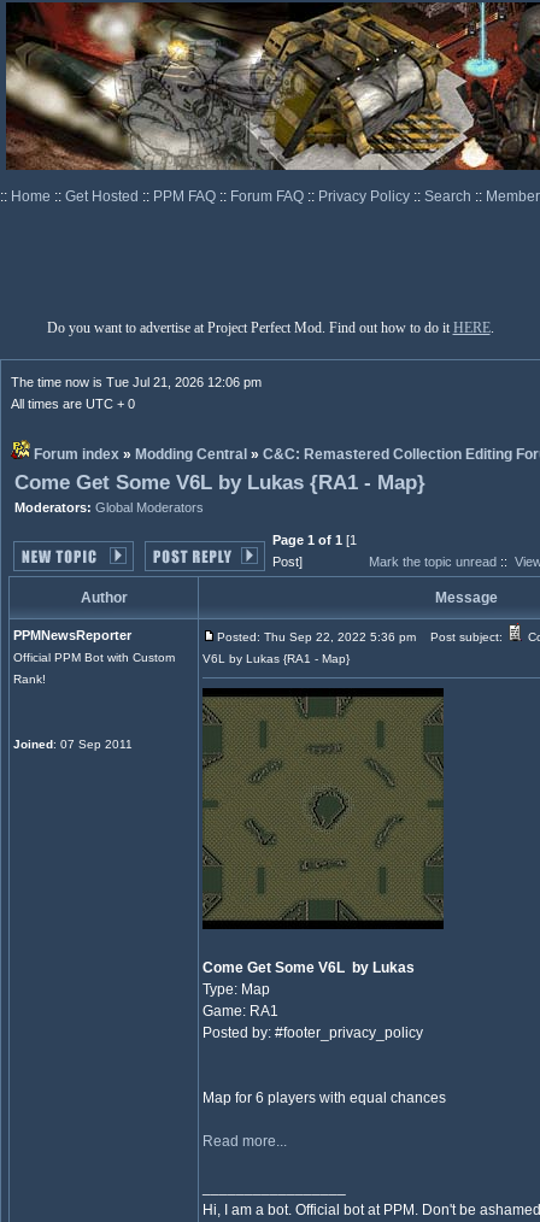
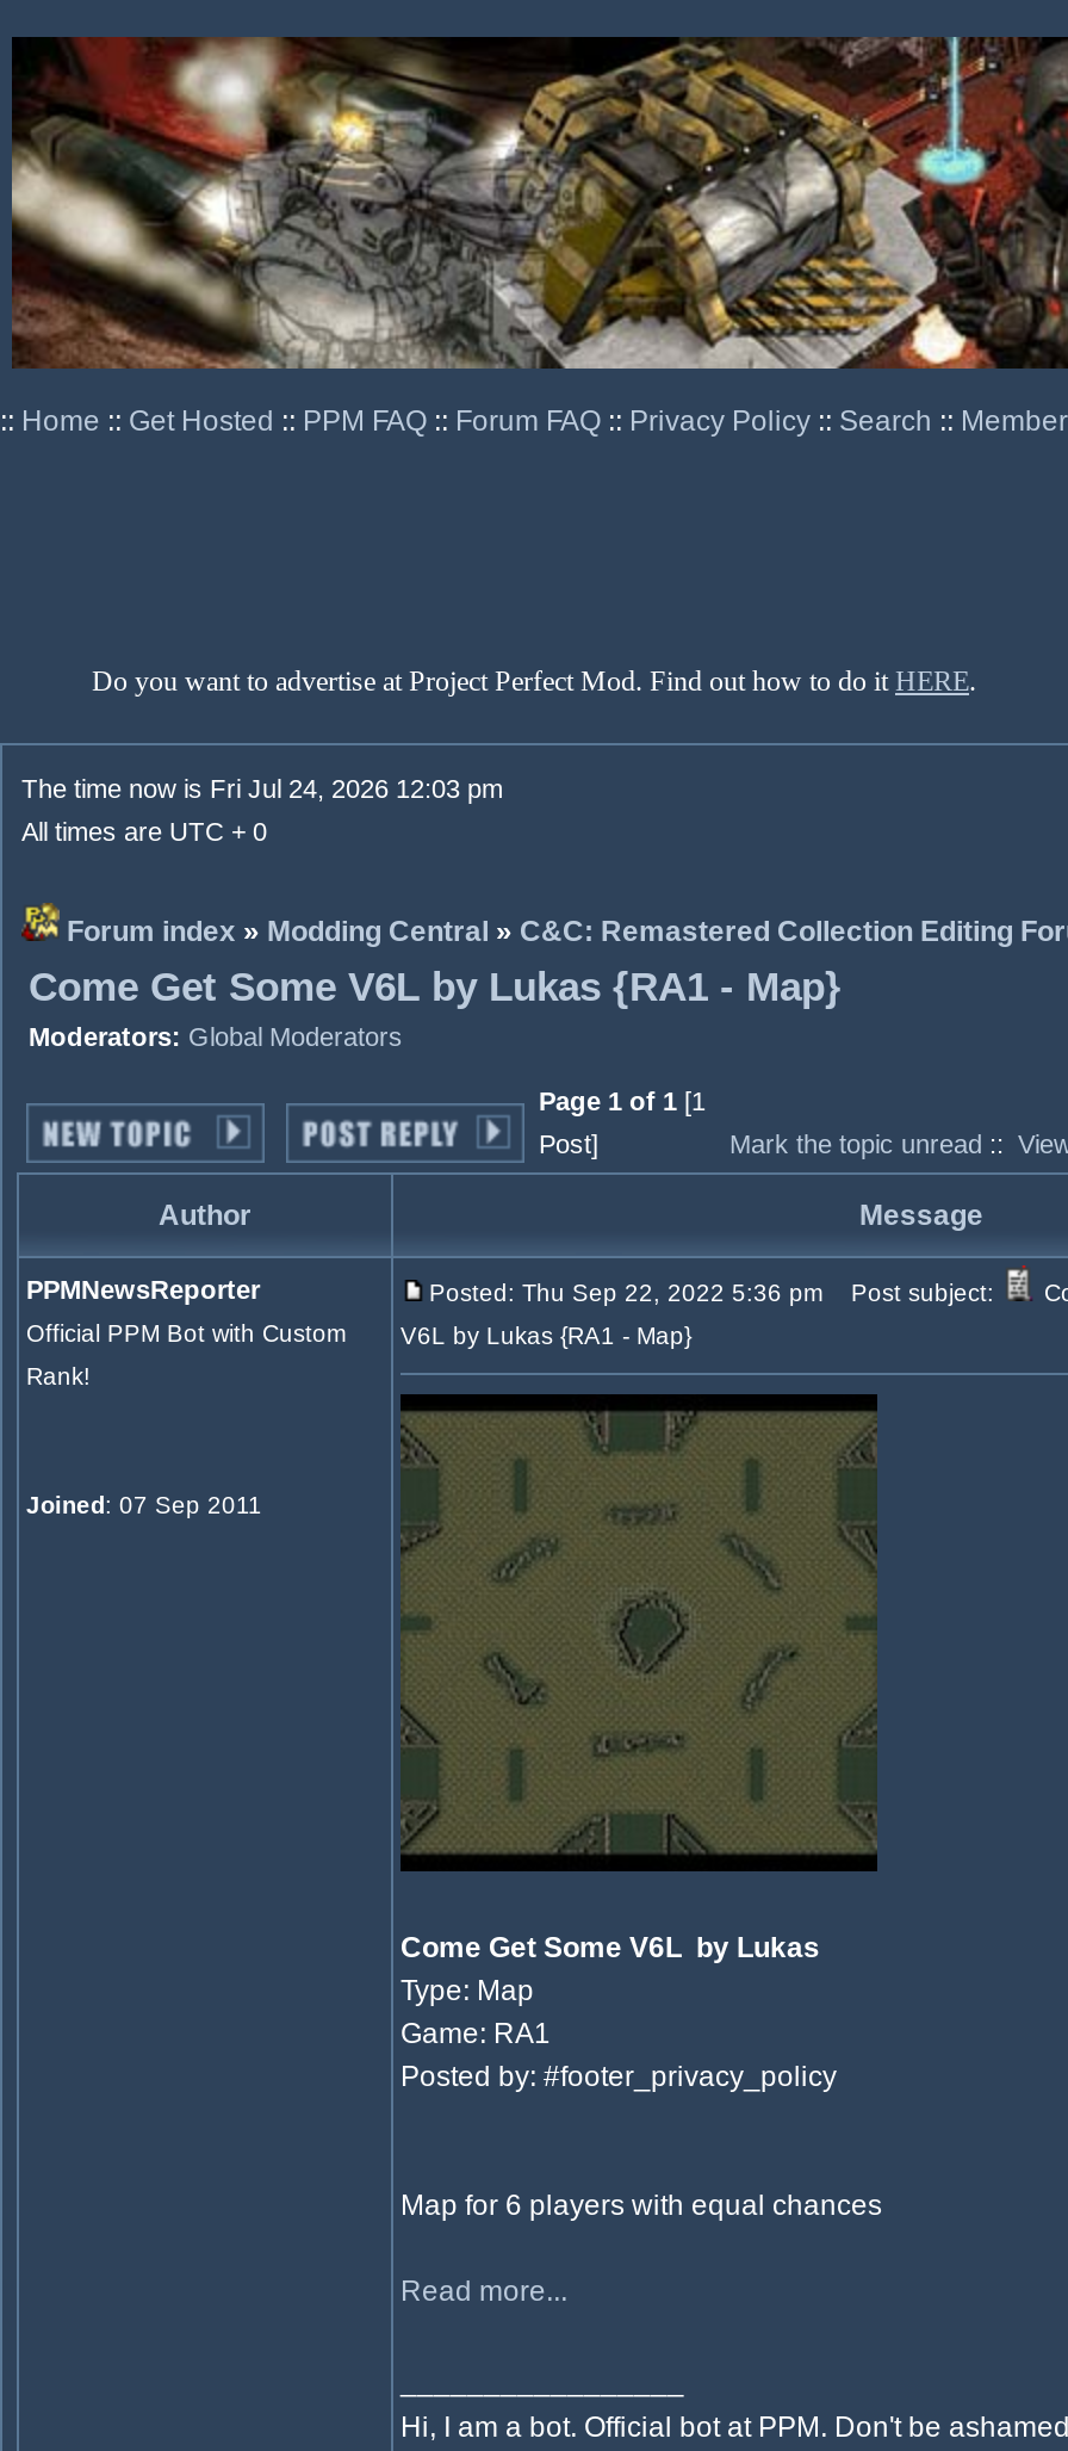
- The time now is Tue Jul 21, 2026 12:06 pm
+ The time now is Fri Jul 24, 2026 12:03 pm
